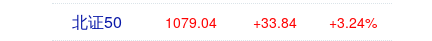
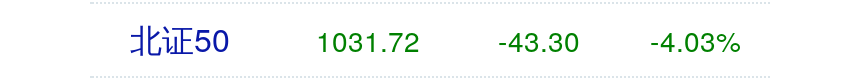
- 1079.04
+ 1031.72

- +33.84
+ -43.30

- +3.24%
+ -4.03%
